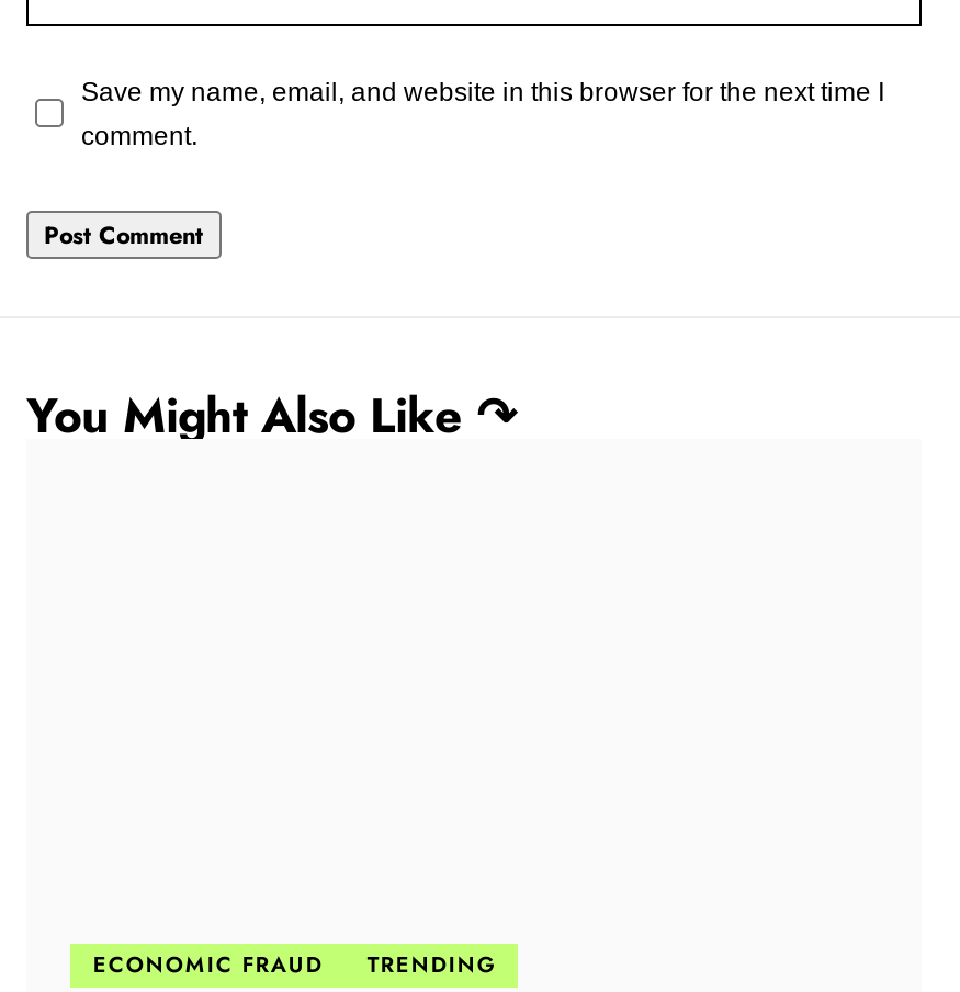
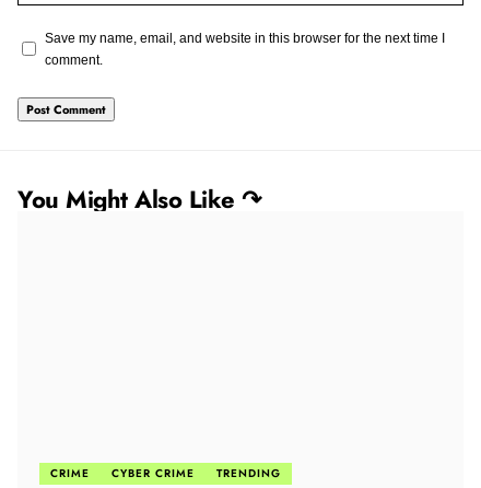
- ECONOMIC FRAUD
+ CRIME
+ CYBER CRIME
